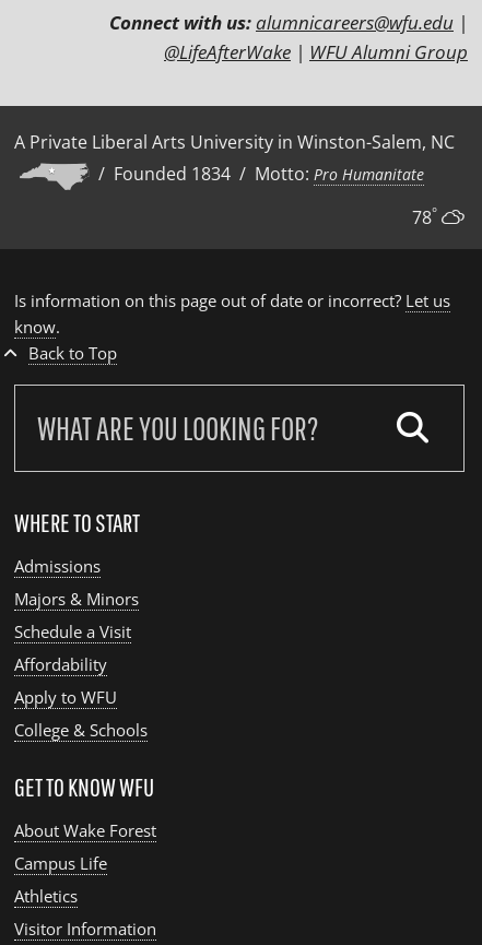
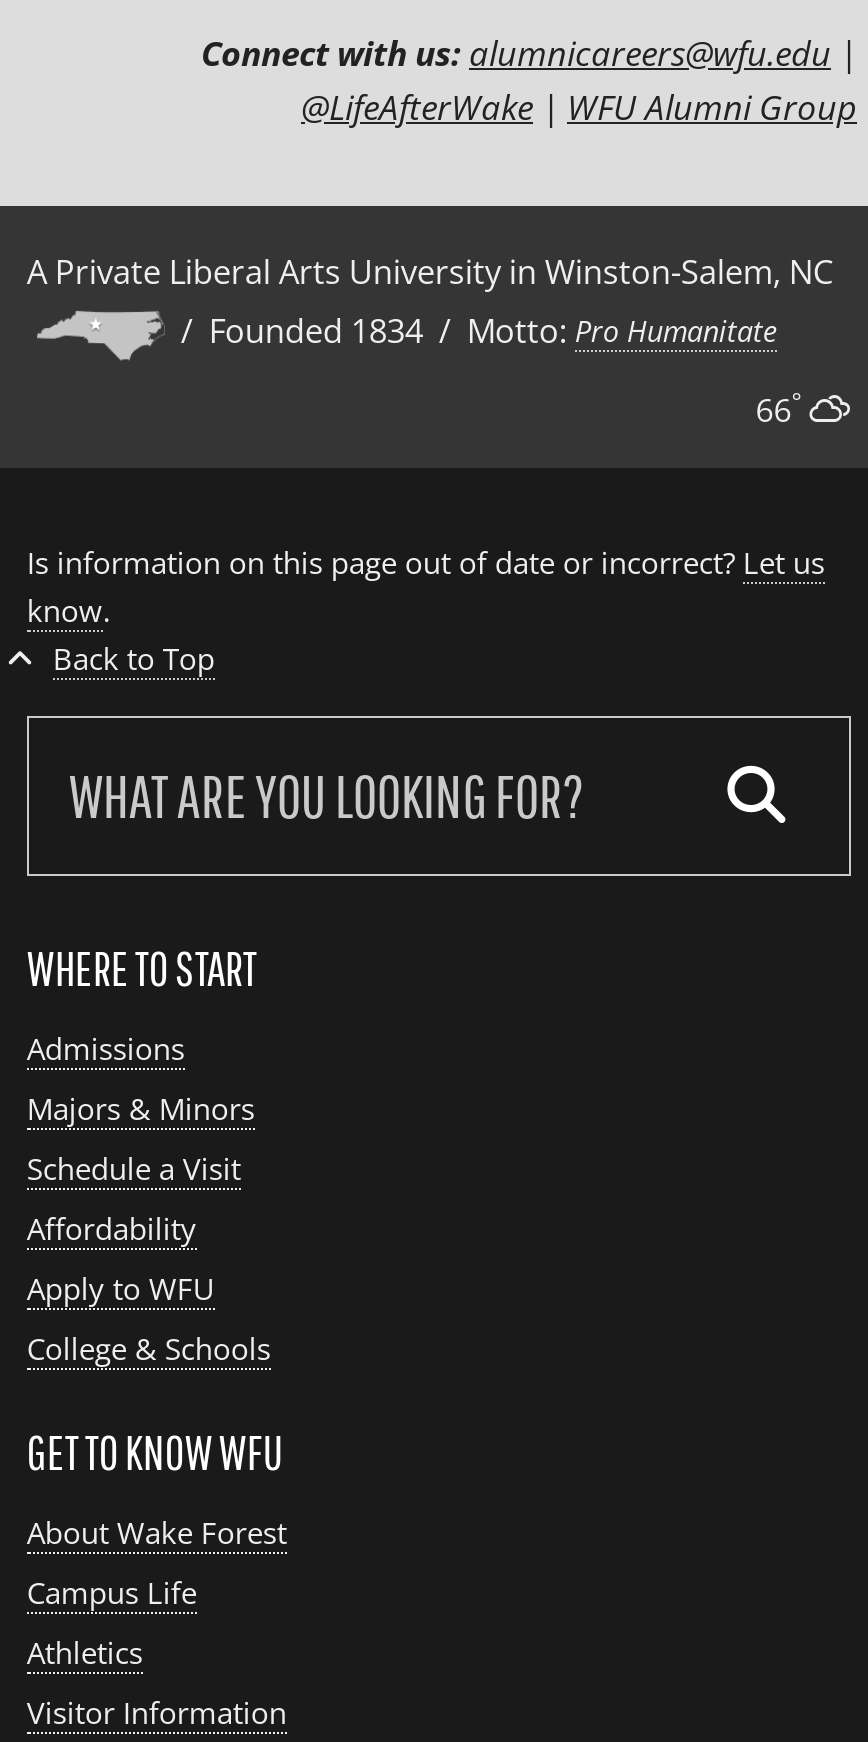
- 78°
+ 66°
